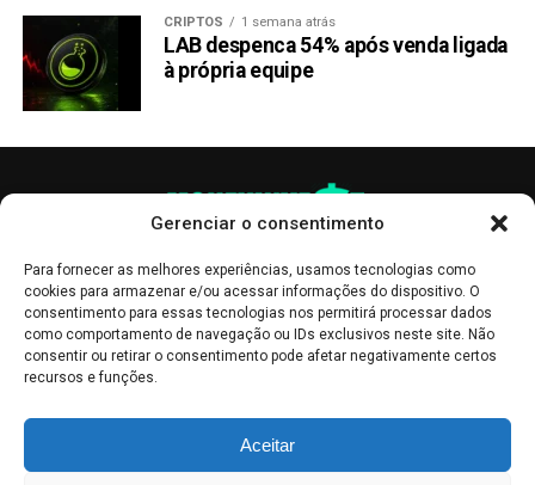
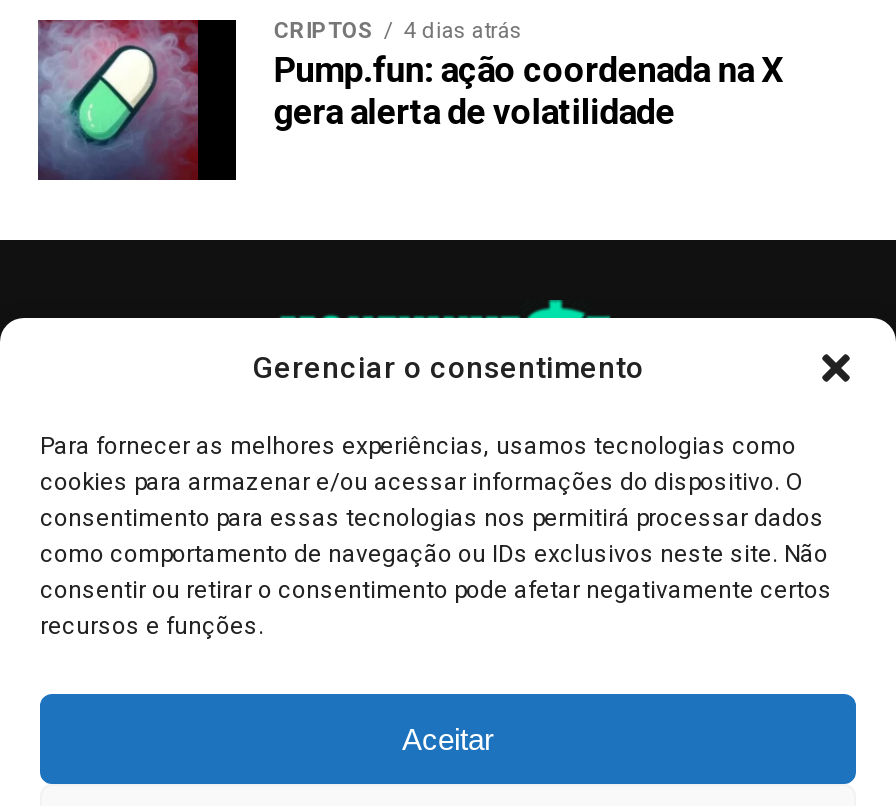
- [image]
- 1 semana atrás
- LAB despenca 54% após venda ligada
- à própria equipe
+ [image]
+ 4 dias atrás
+ Pump.fun: ação coordenada na X
+ gera alerta de volatilidade
